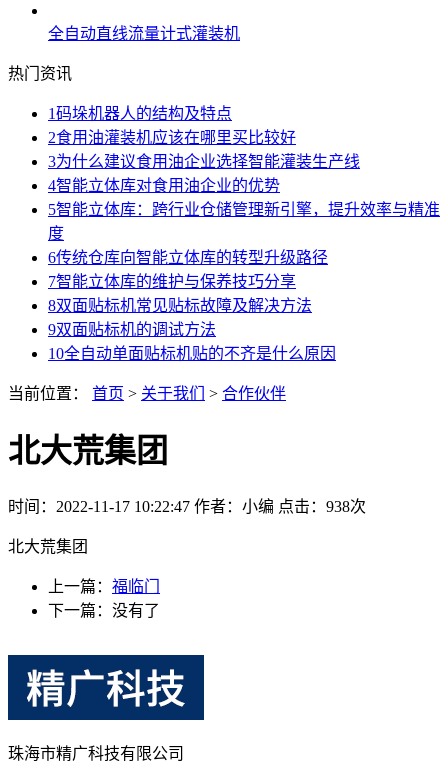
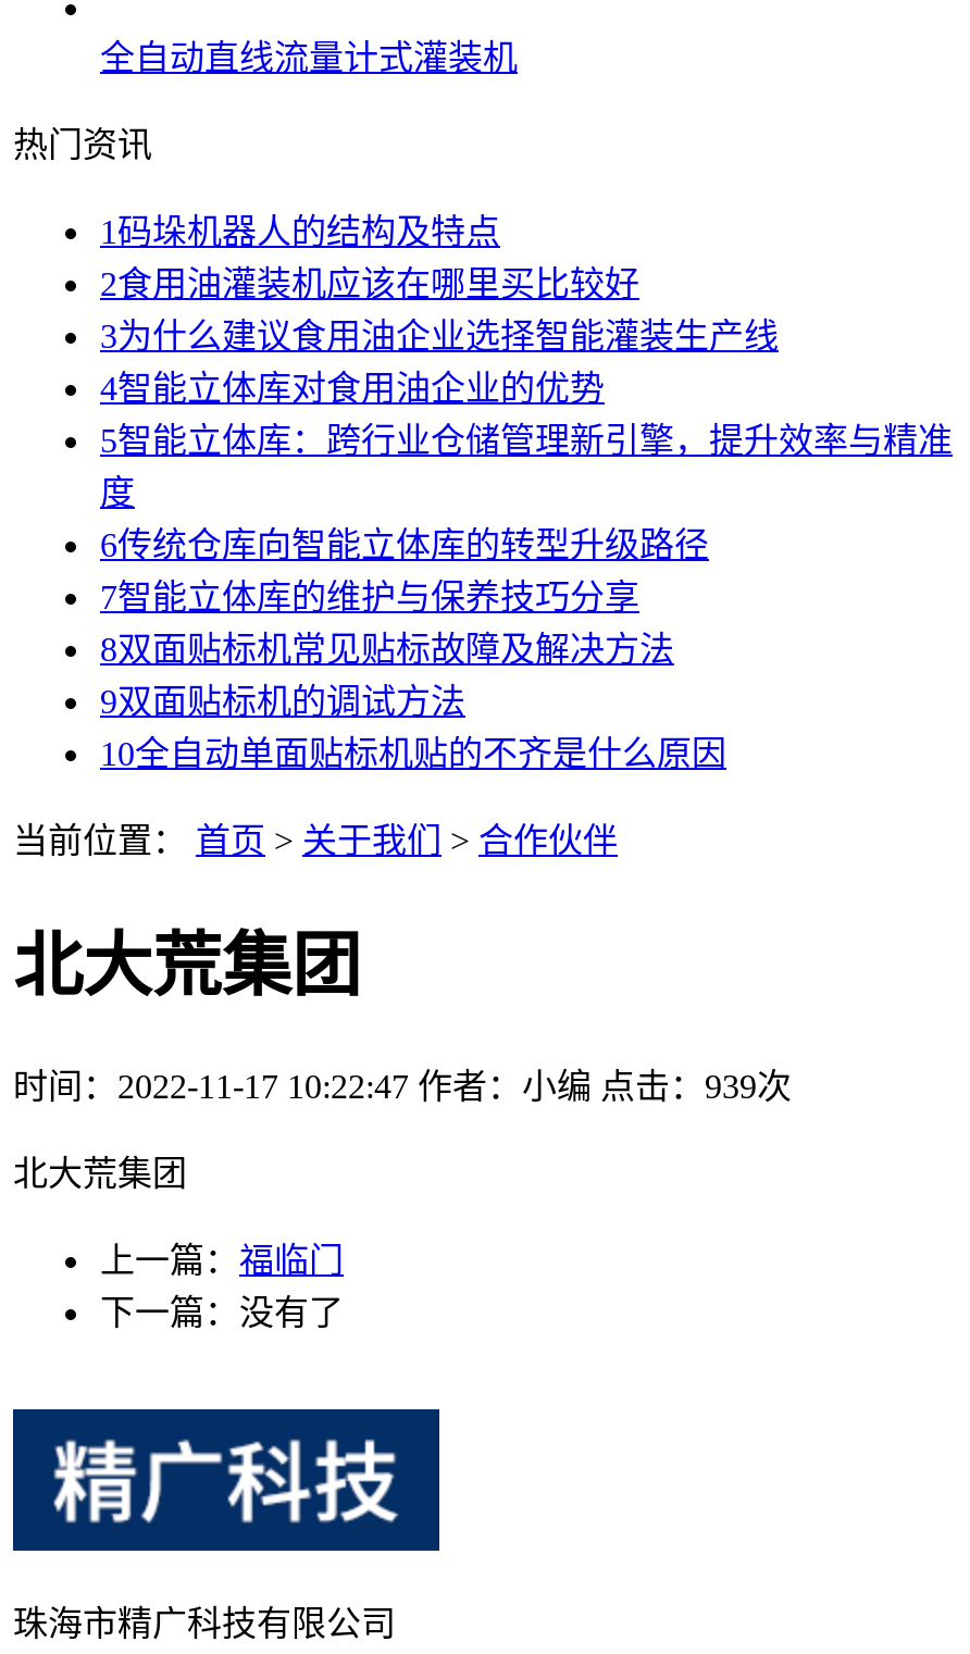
- 时间：2022-11-17 10:22:47 作者：小编 点击：938次
+ 时间：2022-11-17 10:22:47 作者：小编 点击：939次
